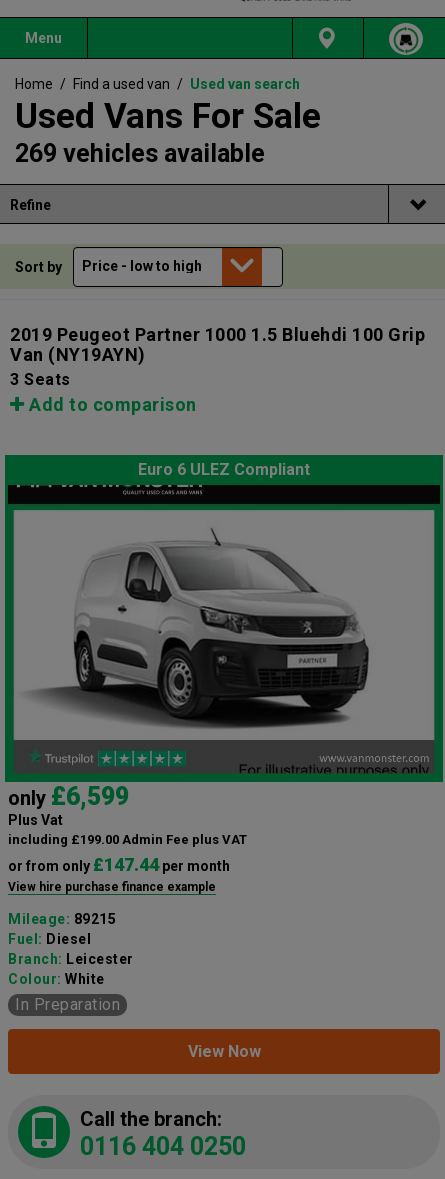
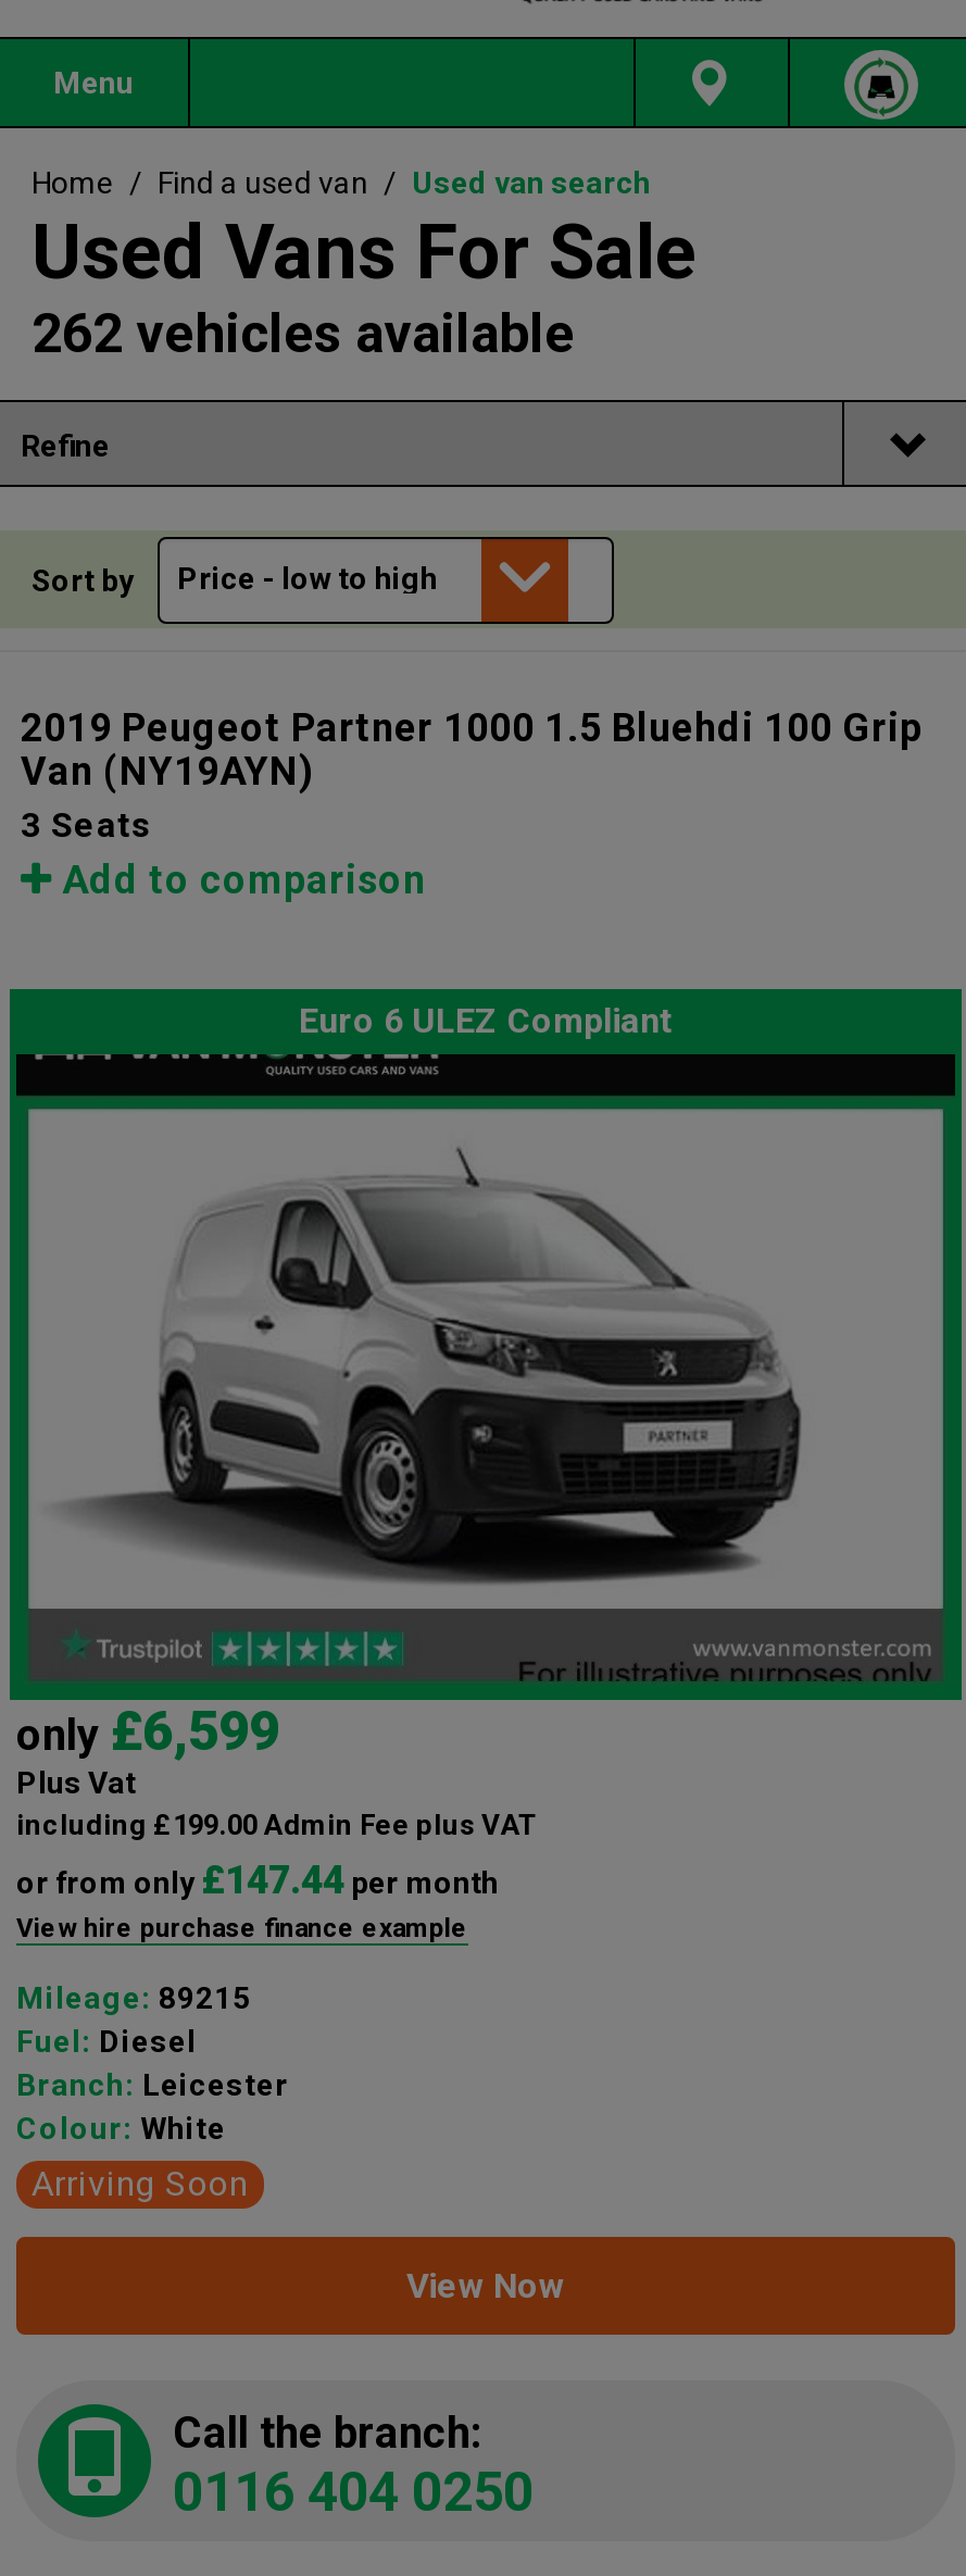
- 269 vehicles available
+ 262 vehicles available

- In Preparation
+ Arriving Soon
